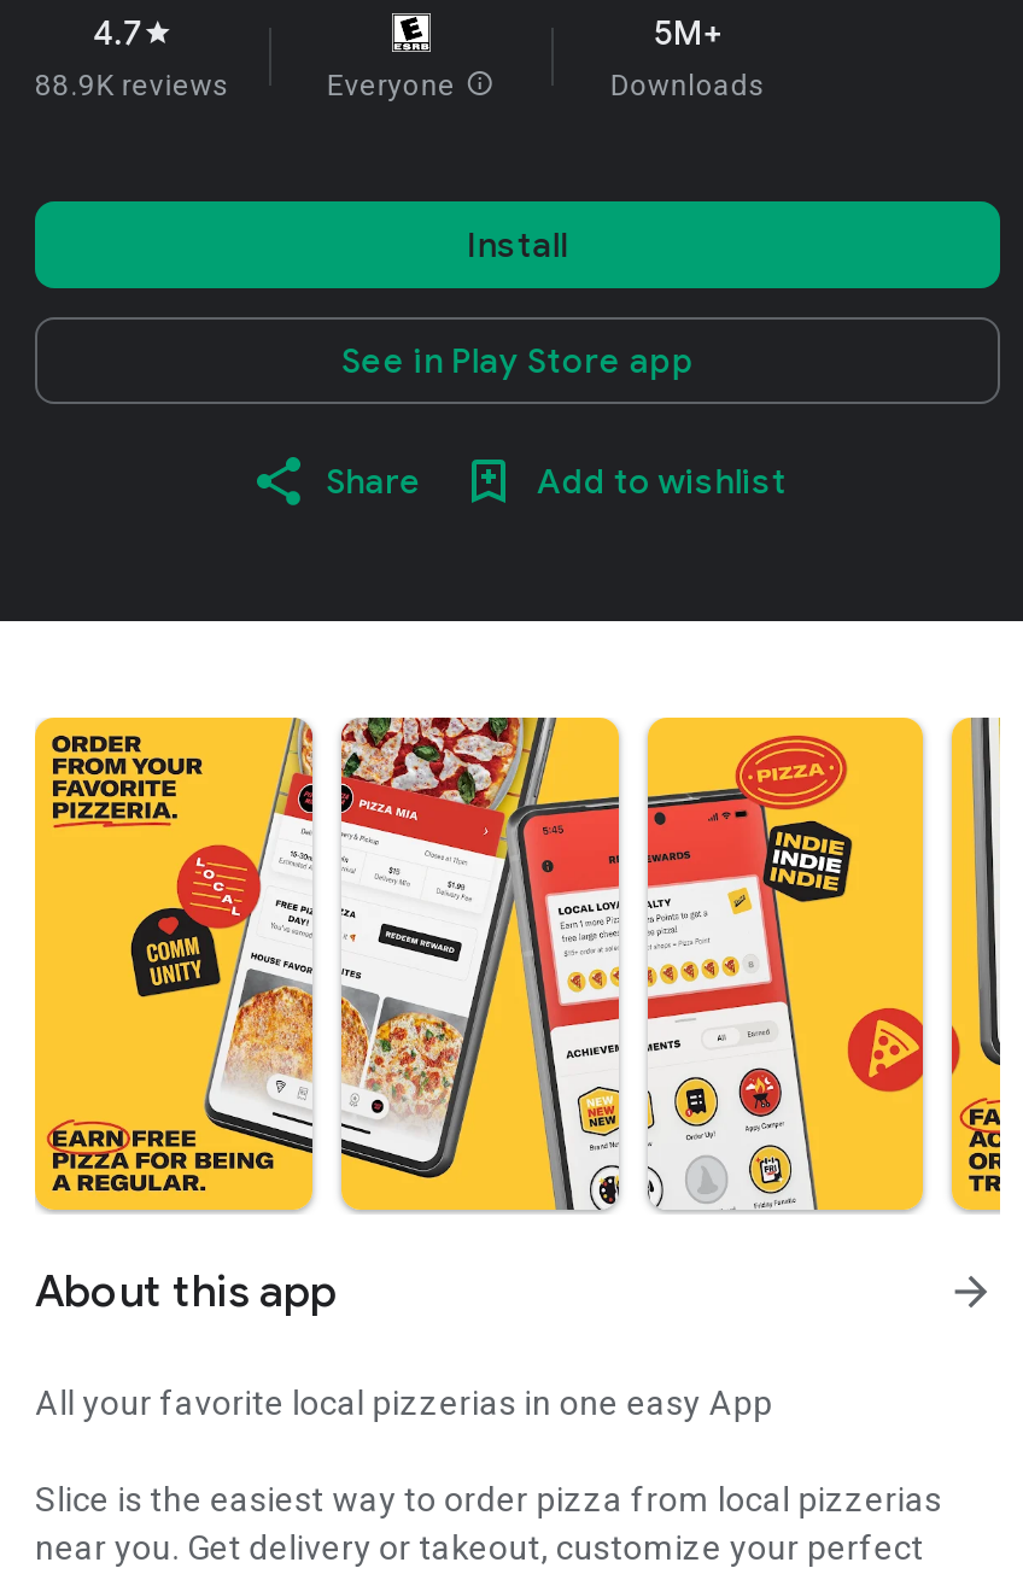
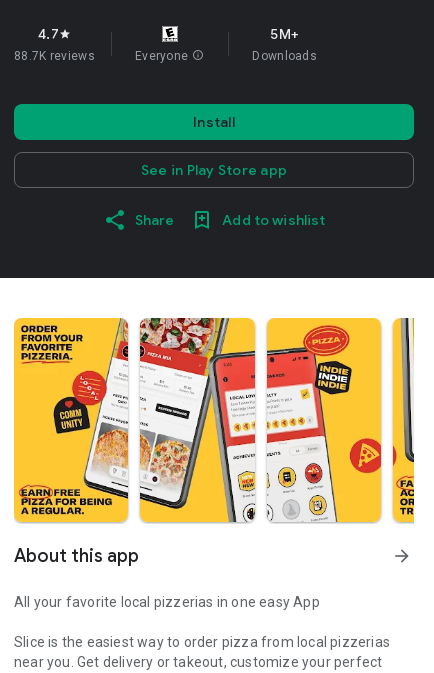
- 88.9K reviews
+ 88.7K reviews
